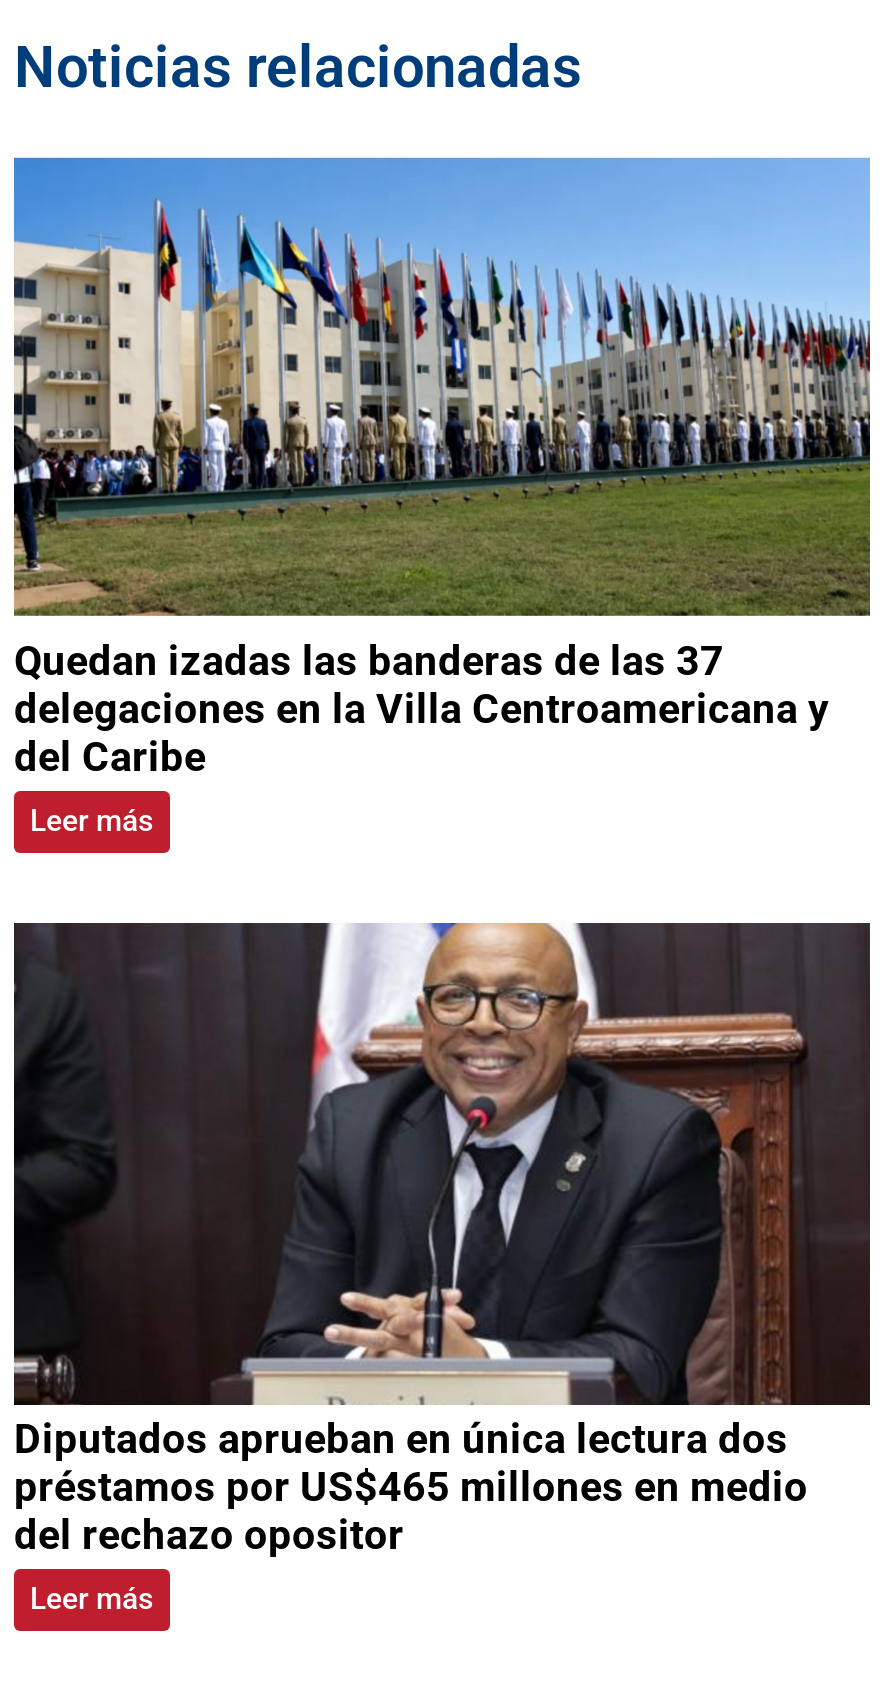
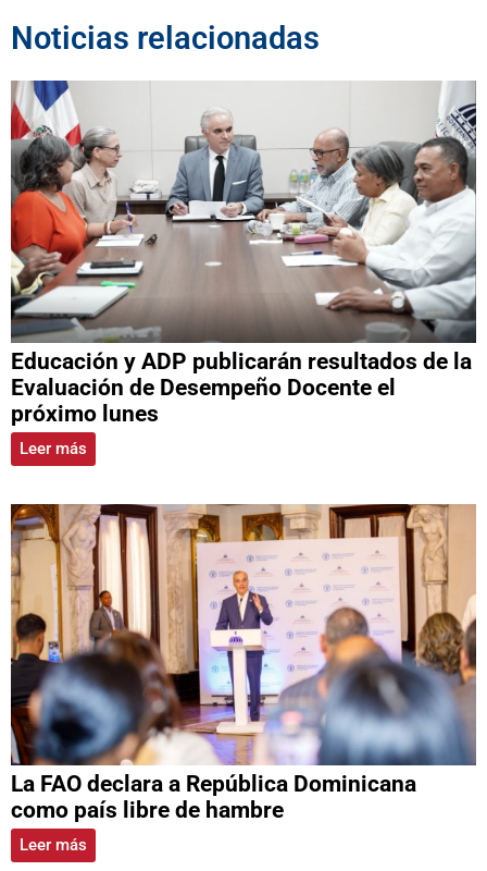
- [image]
- Quedan izadas las banderas de las 37
- delegaciones en la Villa Centroamericana y
- del Caribe
+ [image]
+ Educación y ADP publicarán resultados de la
+ Evaluación de Desempeño Docente el
+ próximo lunes

- [image]
- Diputados aprueban en única lectura dos
- préstamos por US$465 millones en medio
- del rechazo opositor
+ [image]
+ La FAO declara a República Dominicana
+ como país libre de hambre
